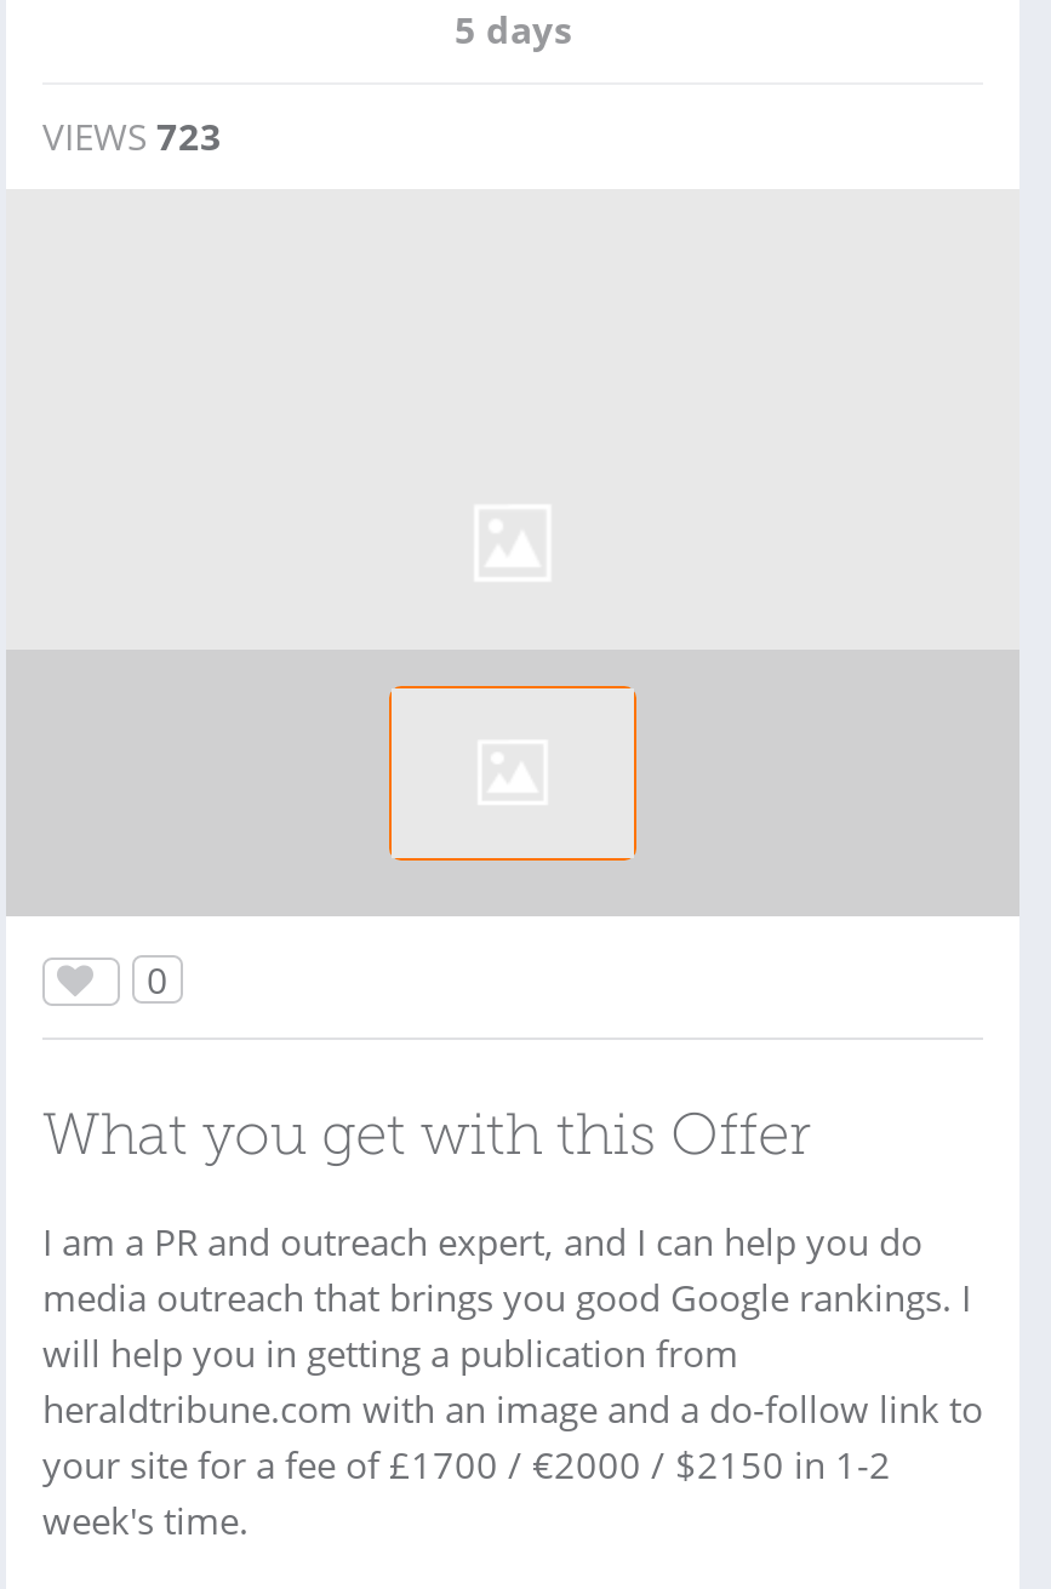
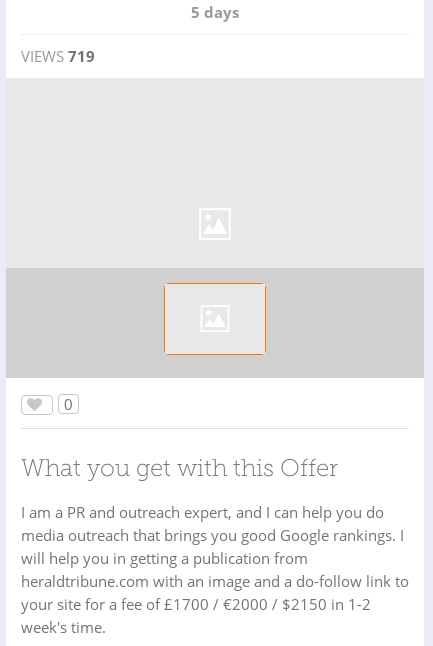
- VIEWS 723
+ VIEWS 719
